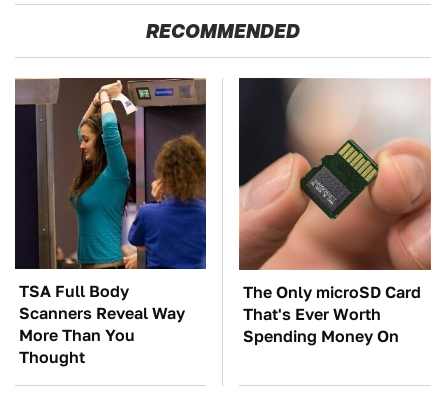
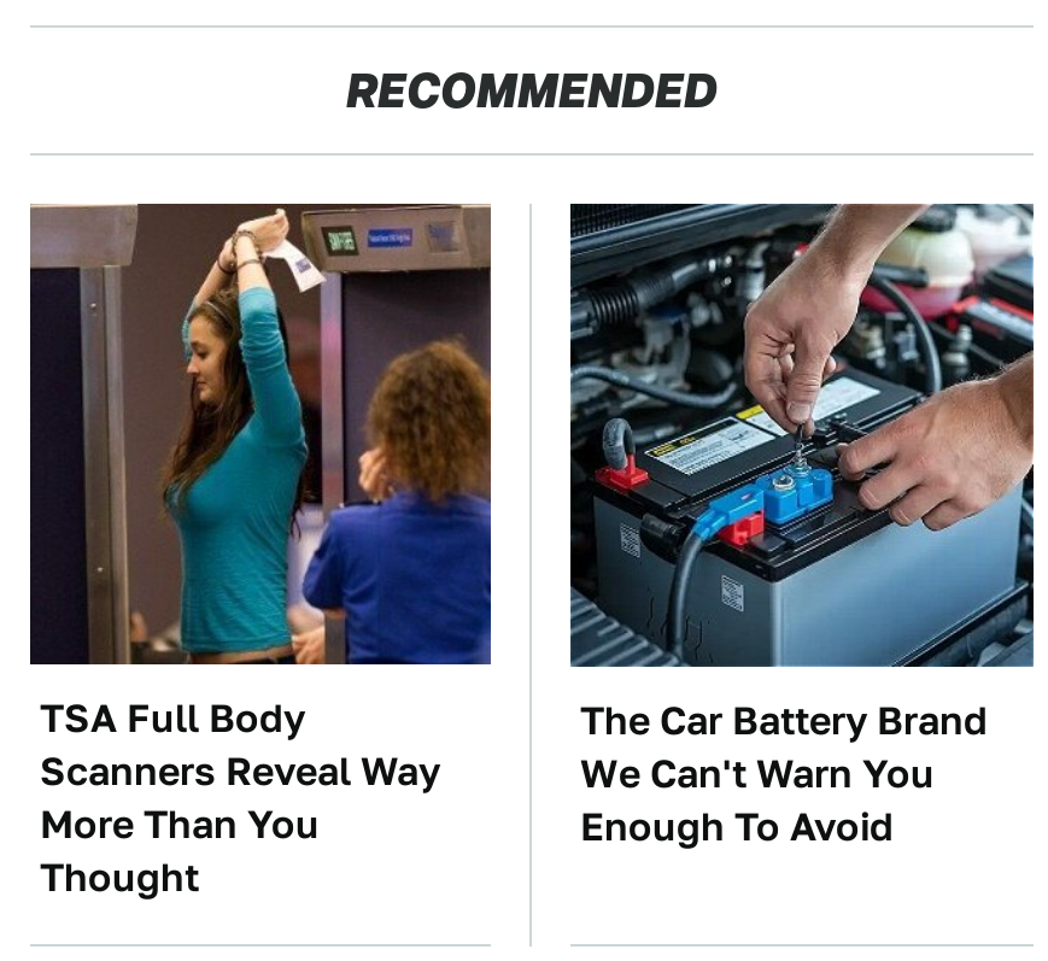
- [image]
- The Only microSD Card
- That's Ever Worth
- Spending Money On
+ [image]
+ The Car Battery Brand
+ We Can't Warn You
+ Enough To Avoid
